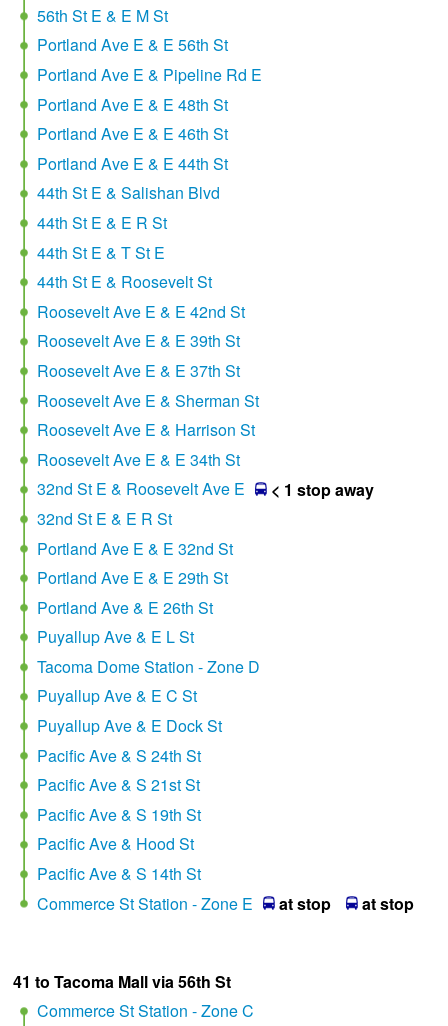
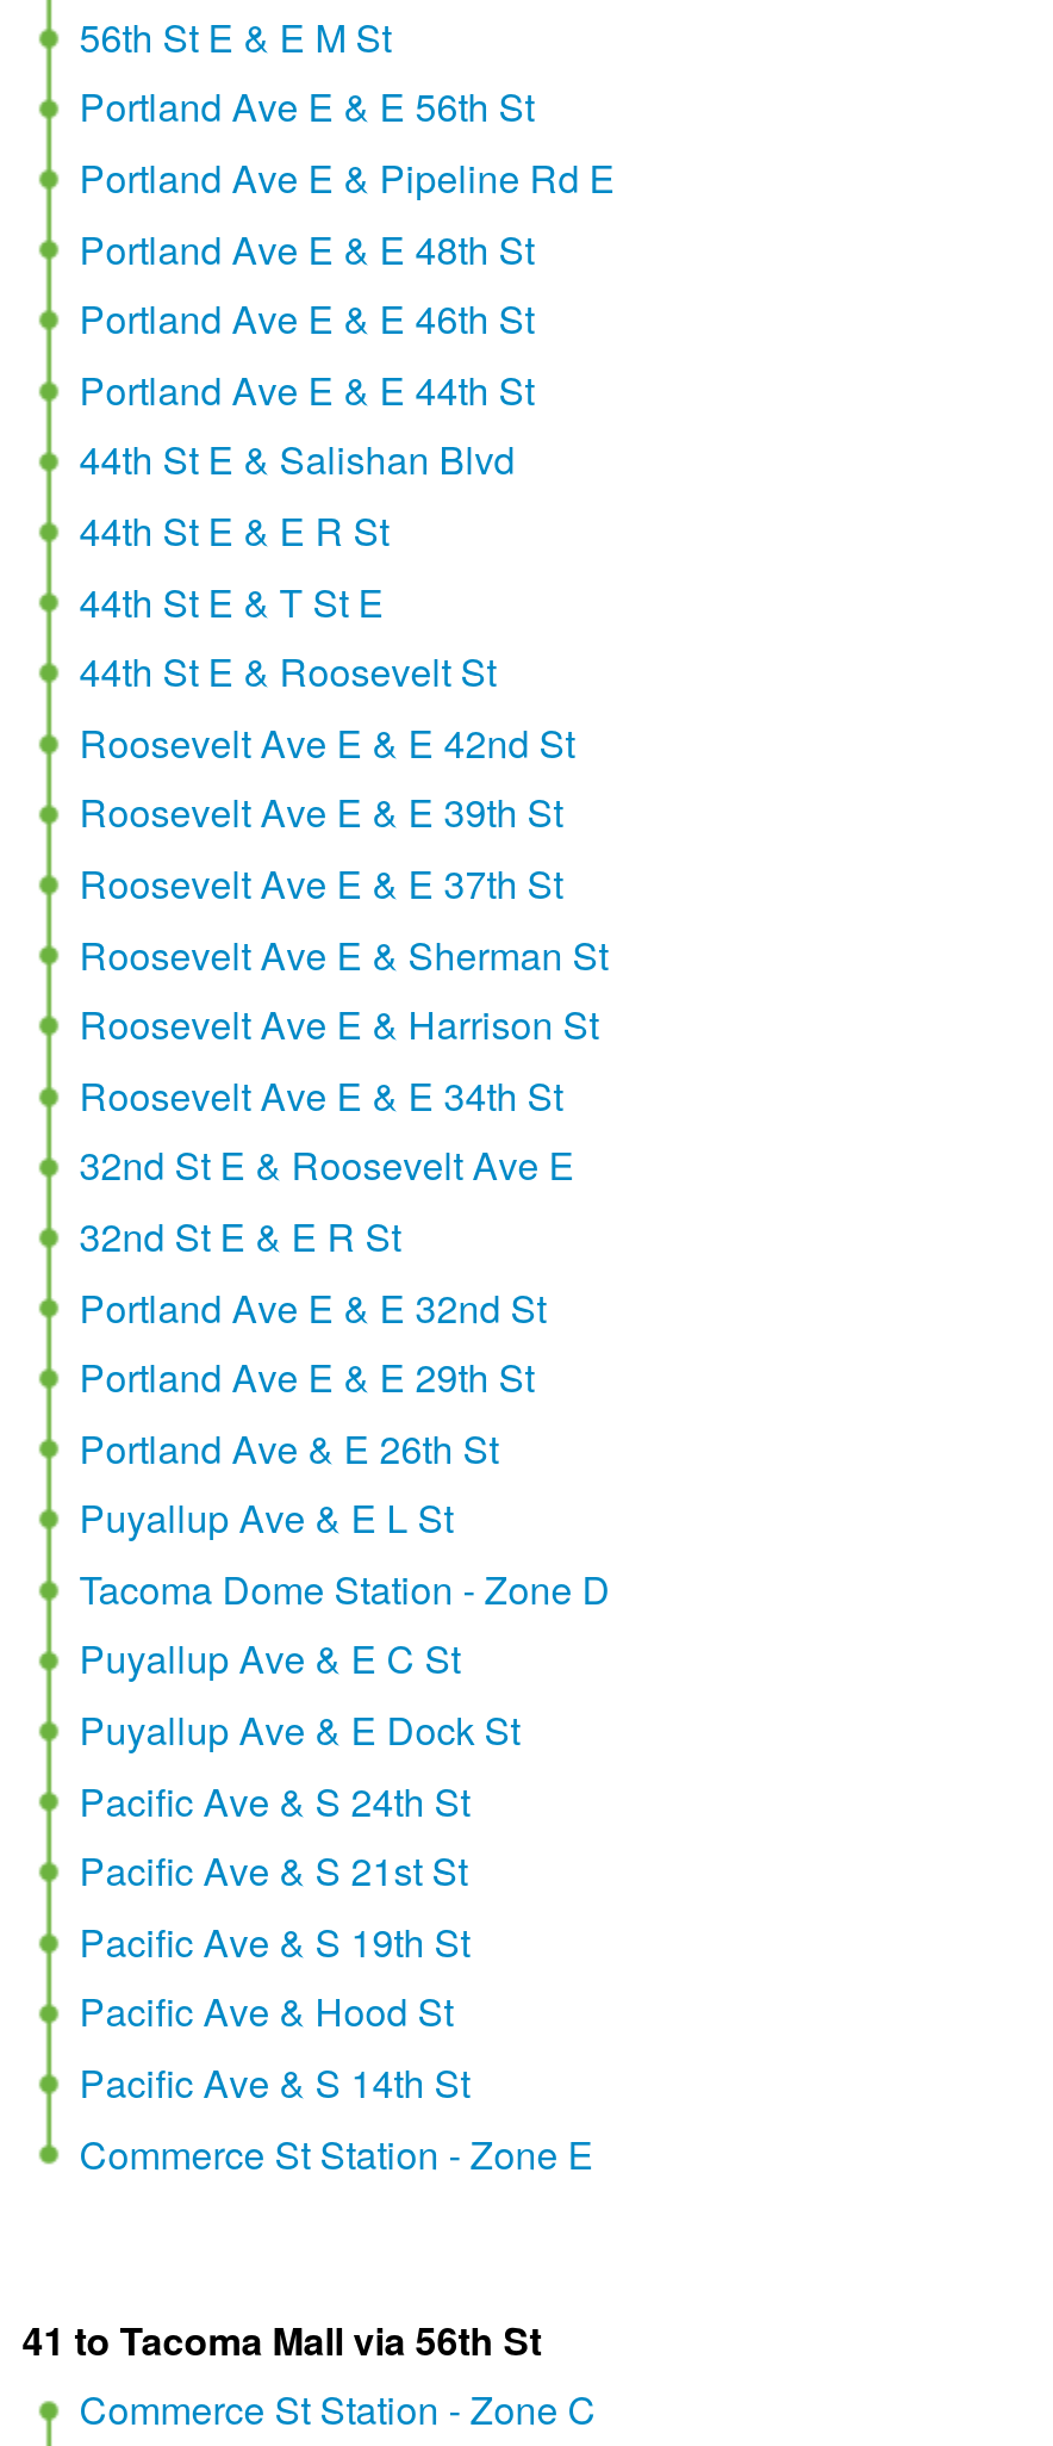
- < 1 stop away

- at stop
- at stop
